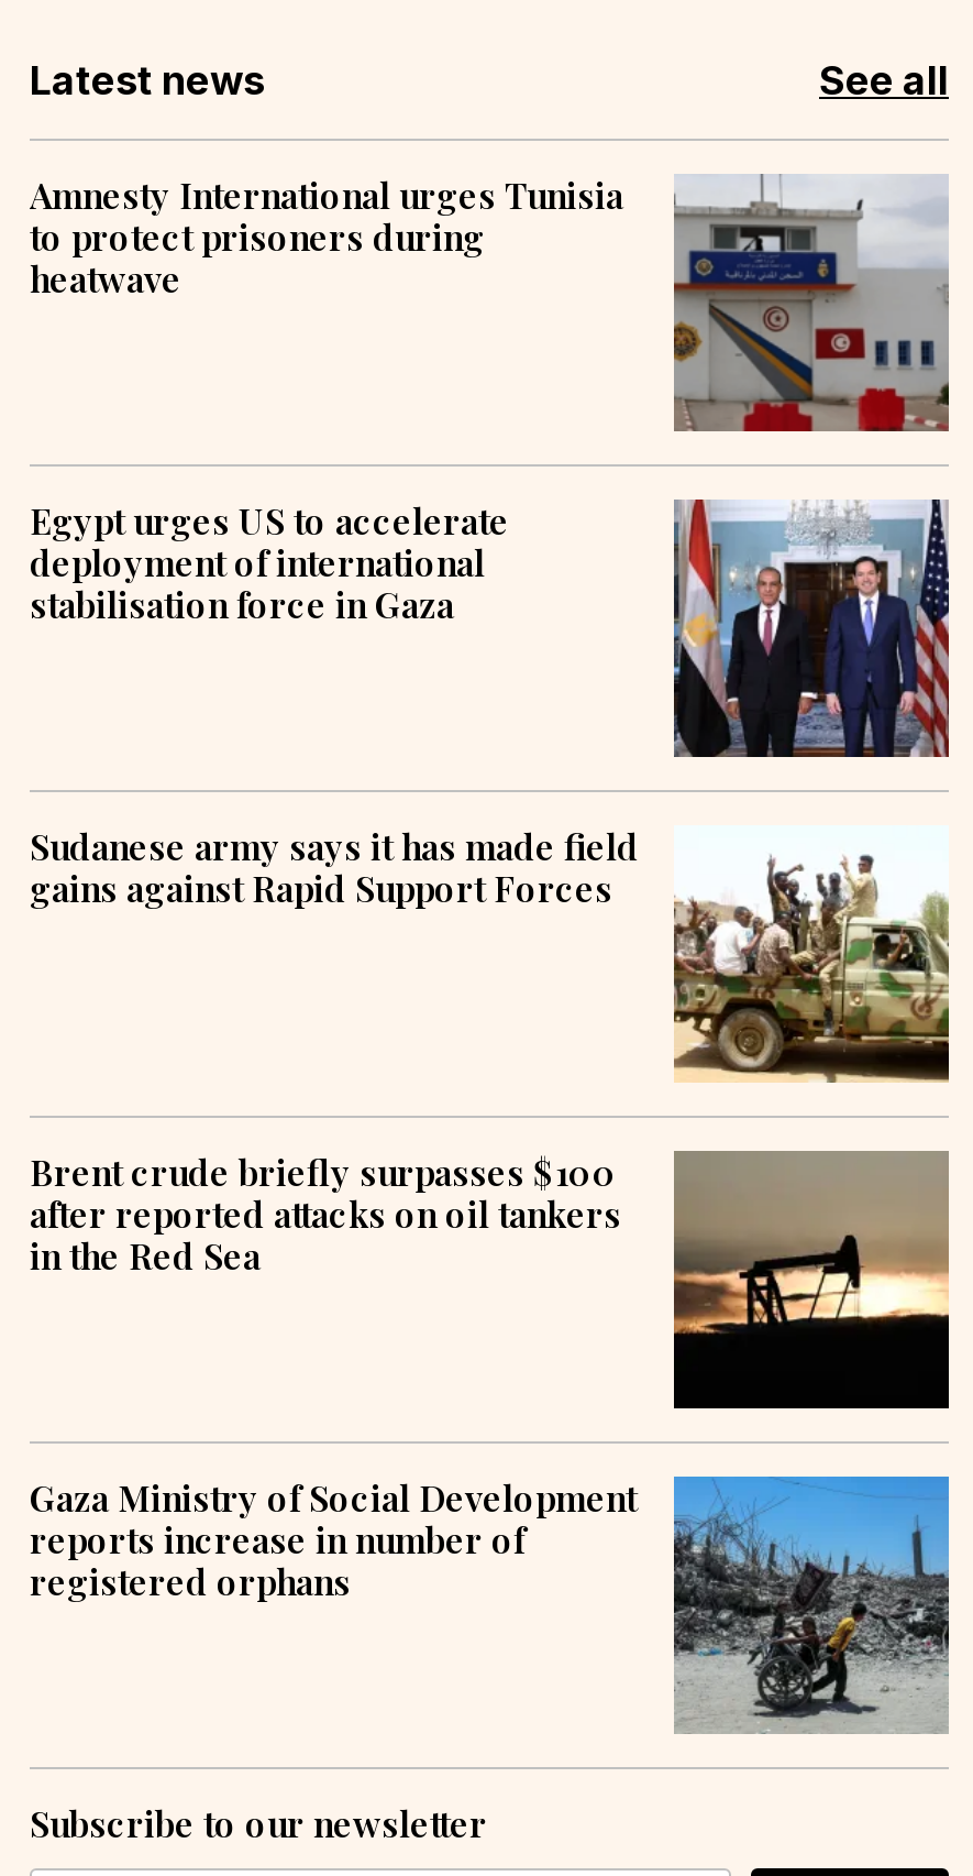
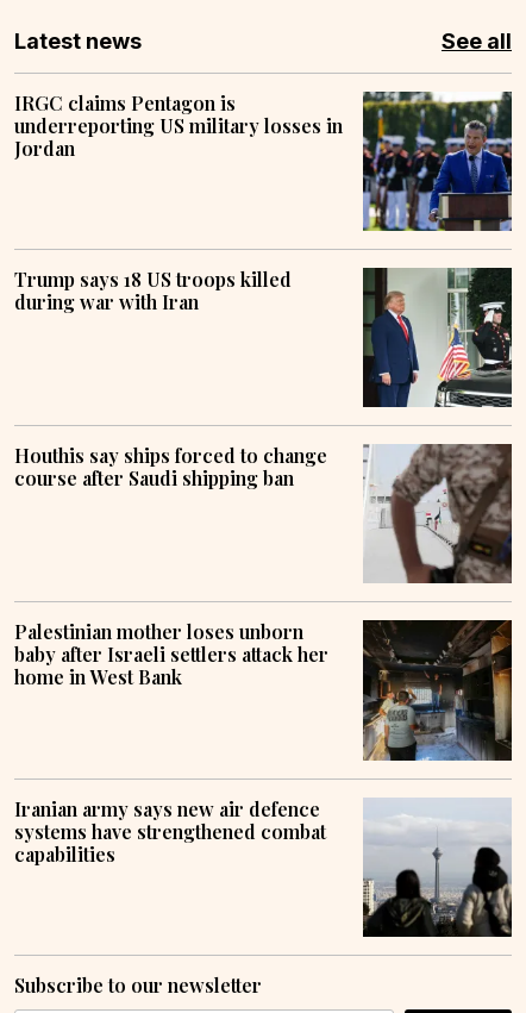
- [image]
- Amnesty International urges Tunisia
- to protect prisoners during
- heatwave
+ [image]
+ IRGC claims Pentagon is
+ underreporting US military losses in
+ Jordan

- Egypt urges US to accelerate
- deployment of international
- stabilisation force in Gaza
+ Trump says 18 US troops killed
+ during war with Iran

- [image]
+ [image]

- [image]
- Sudanese army says it has made field
- gains against Rapid Support Forces
+ [image]
+ Houthis say ships forced to change
+ course after Saudi shipping ban

- [image]
- Brent crude briefly surpasses $100
- after reported attacks on oil tankers
- in the Red Sea
+ [image]
+ Palestinian mother loses unborn
+ baby after Israeli settlers attack her
+ home in West Bank

- [image]
- Gaza Ministry of Social Development
- reports increase in number of
- registered orphans
+ [image]
+ Iranian army says new air defence
+ systems have strengthened combat
+ capabilities
